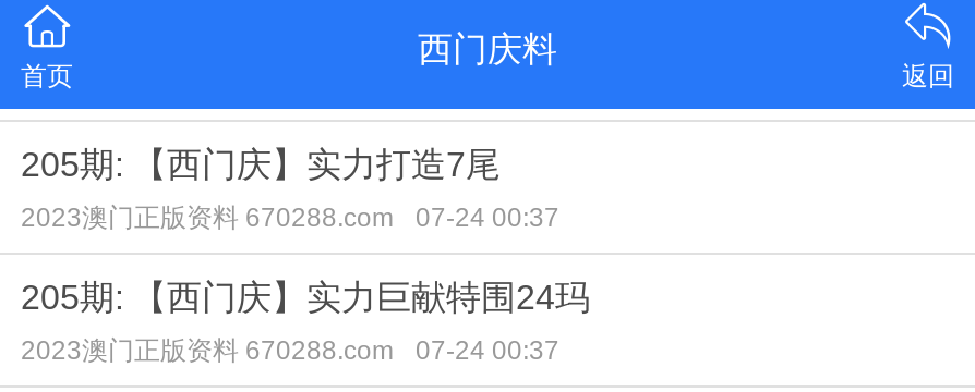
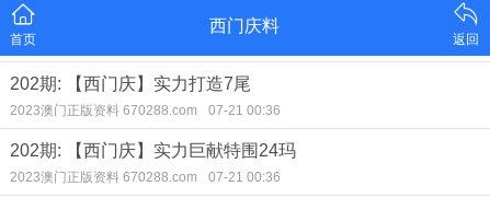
- 205期: 【西门庆】实力打造7尾
+ 202期: 【西门庆】实力打造7尾

- 2023澳门正版资料 670288.com 07-24 00:37
+ 2023澳门正版资料 670288.com 07-21 00:36

- 205期: 【西门庆】实力巨献特围24玛
+ 202期: 【西门庆】实力巨献特围24玛

- 2023澳门正版资料 670288.com 07-24 00:37
+ 2023澳门正版资料 670288.com 07-21 00:36
